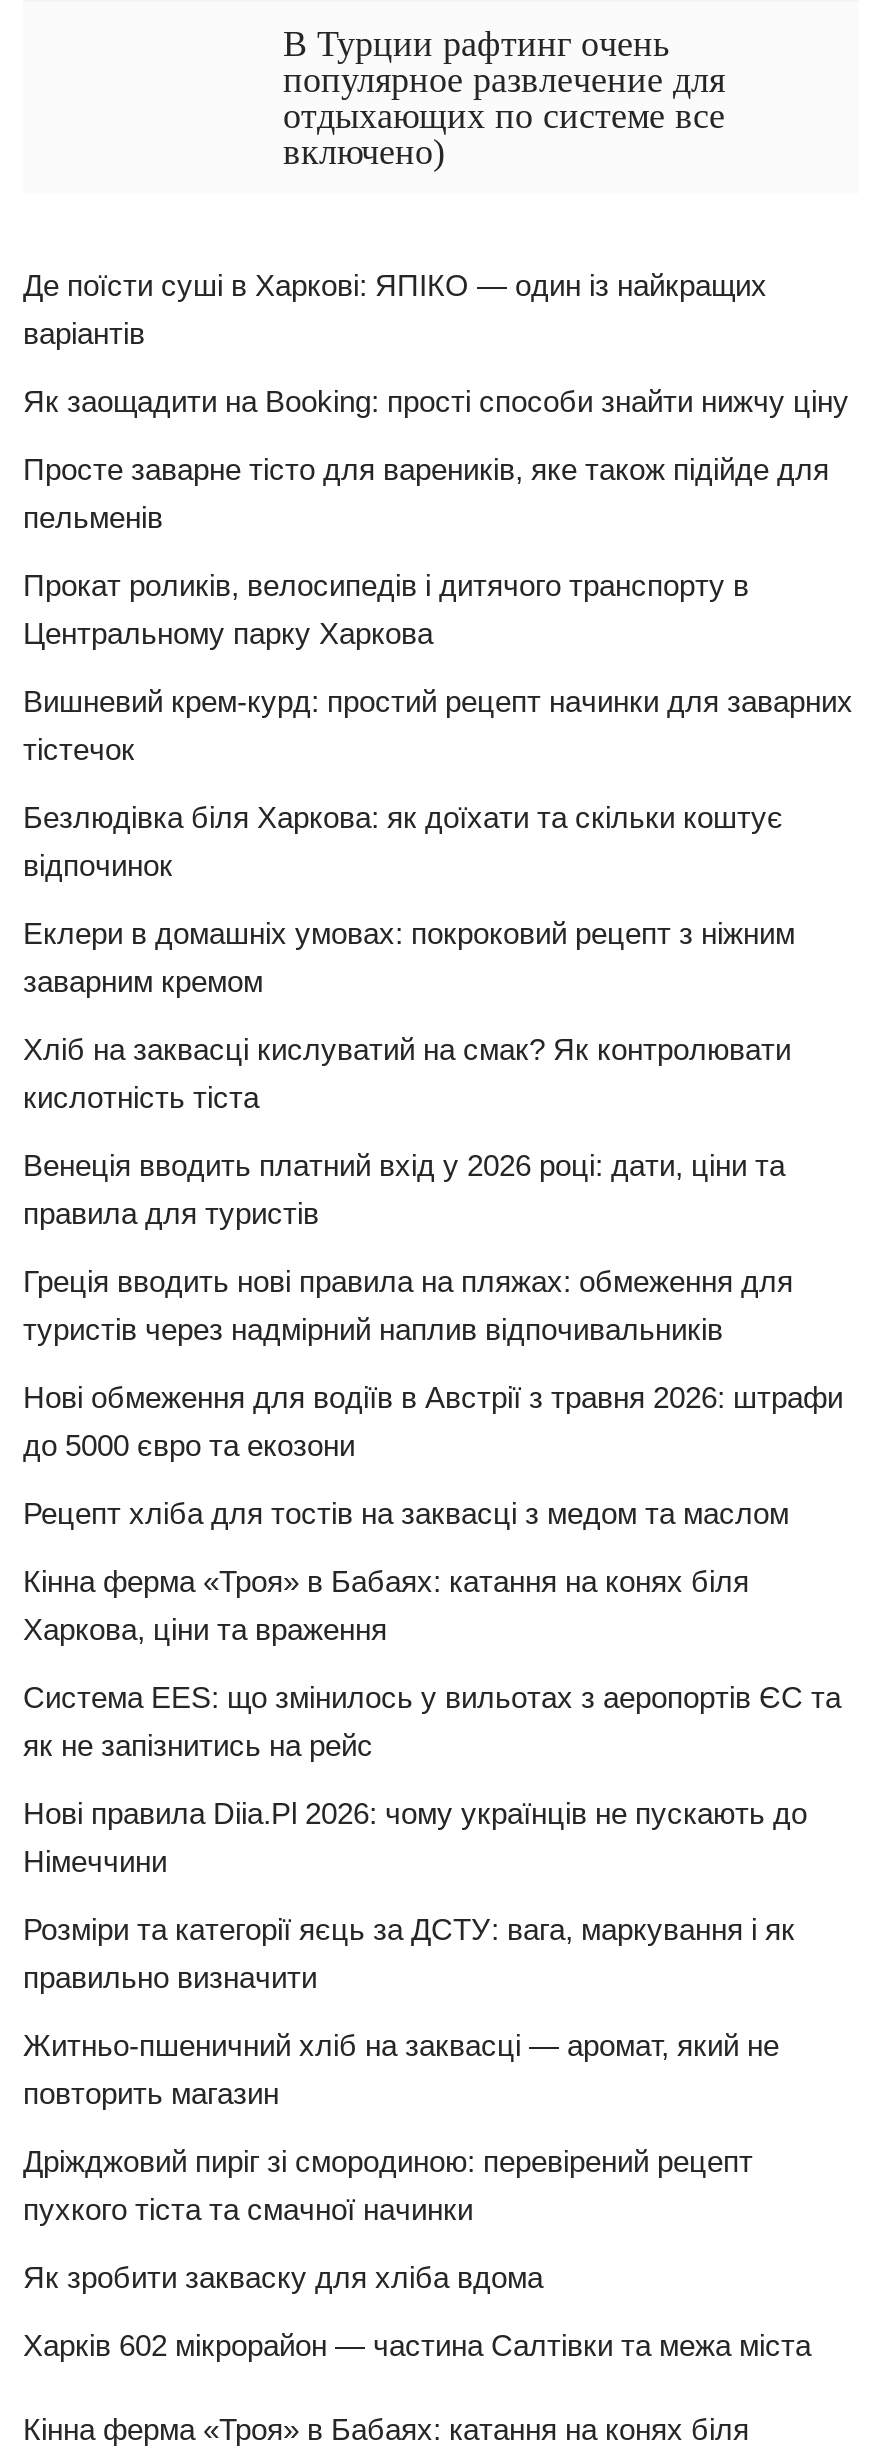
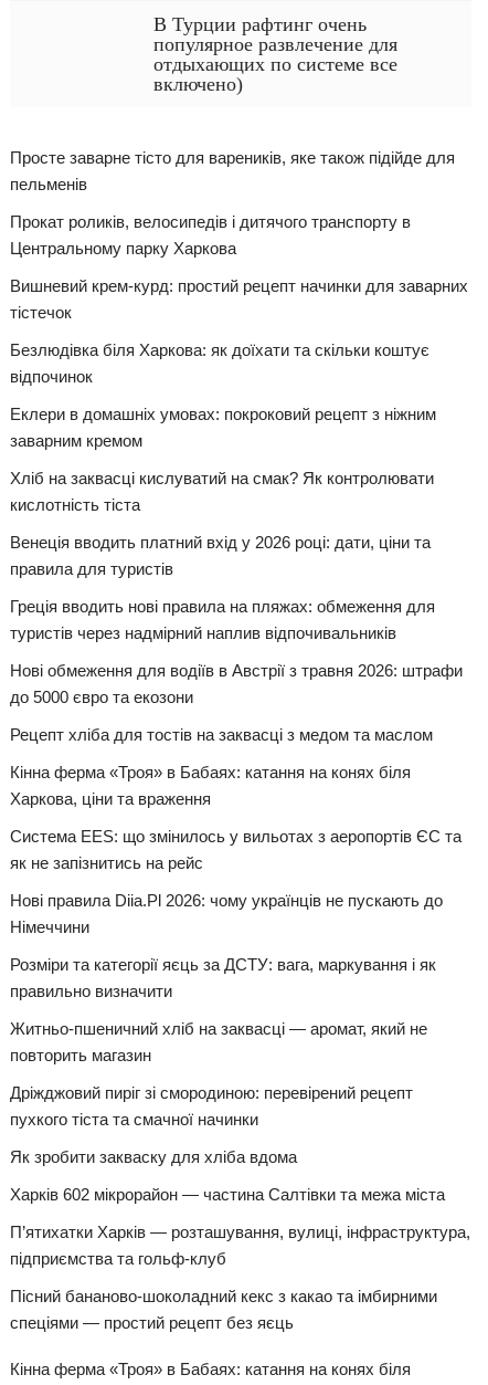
- Де поїсти суші в Харкові: ЯПІКО — один із найкращих
- варіантів
- Як заощадити на Booking: прості способи знайти нижчу ціну

moved up: Просте заварне тісто для вареників, яке також підійде для | пельменів | Прокат роликів, велосипедів і дитячого транспорту в | ... | Як зробити закваску для хліба вдома | Харків 602 мікрорайон — частина Салтівки та межа міста

+ П’ятихатки Харків — розташування, вулиці, інфраструктура,
+ підприємства та гольф-клуб
+ Пісний бананово-шоколадний кекс з какао та імбирними
+ спеціями — простий рецепт без яєць
